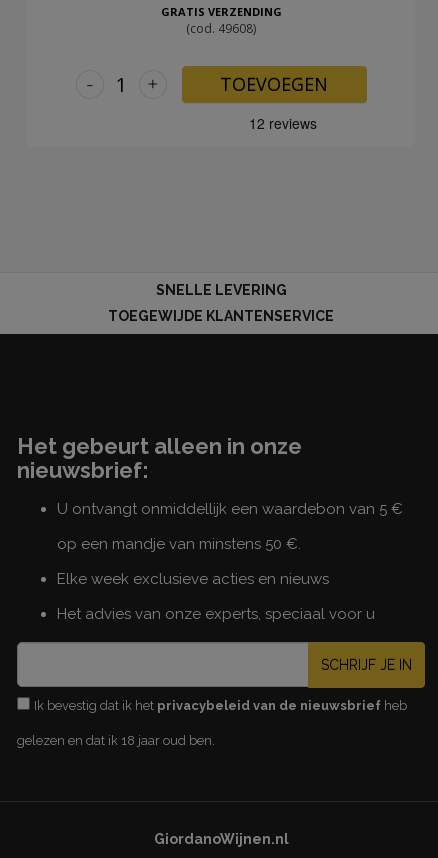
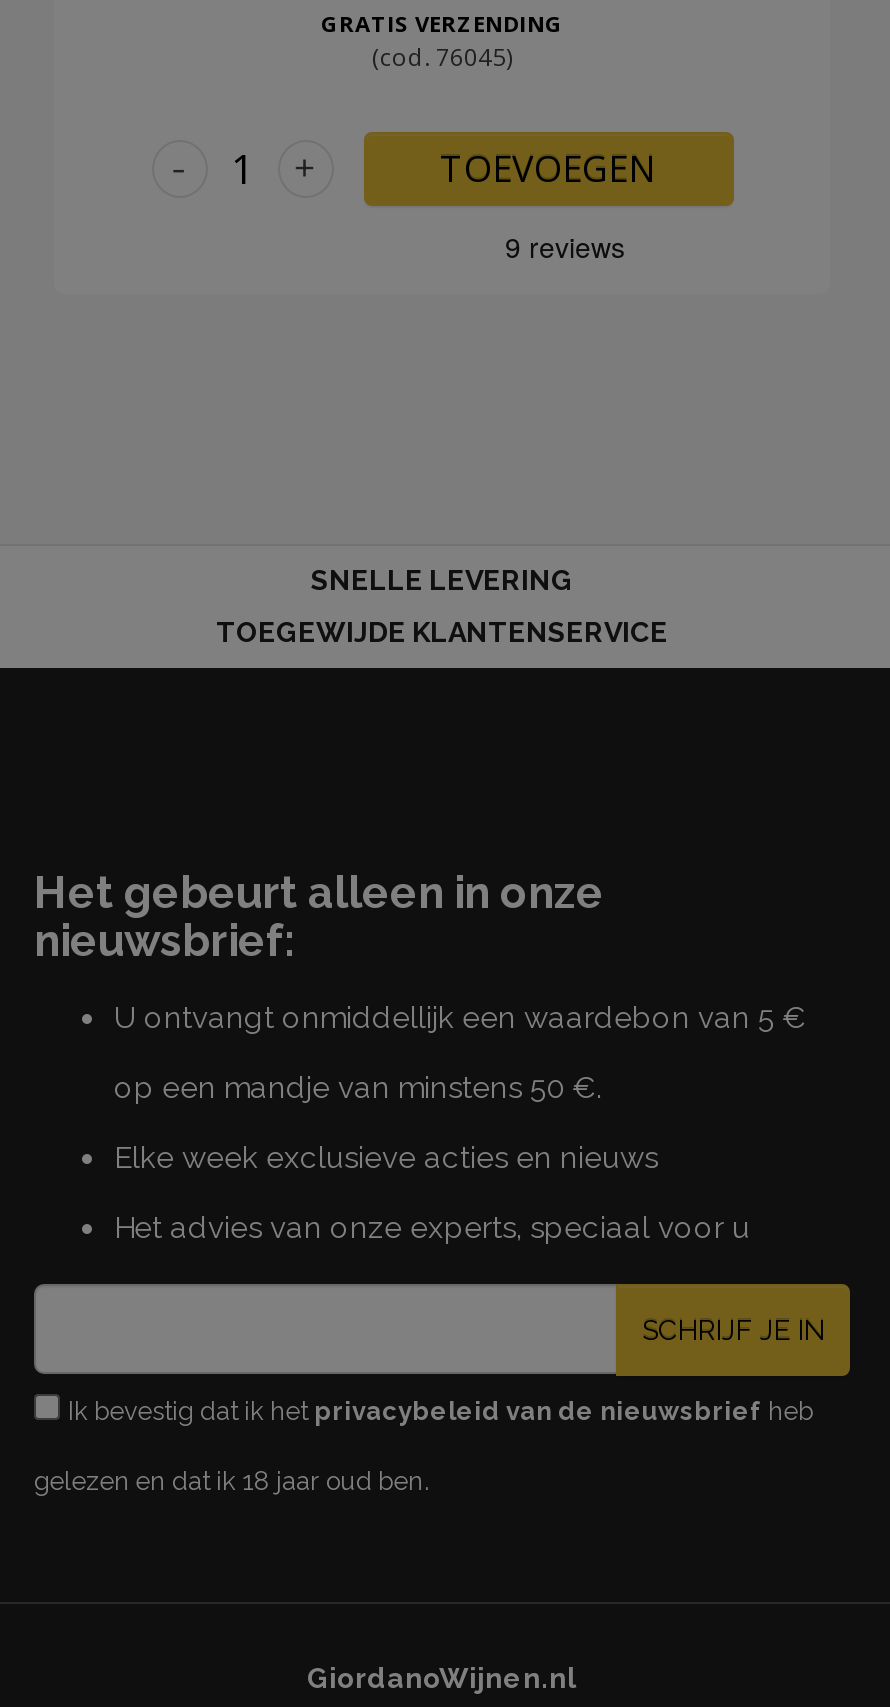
- (cod. 49608)
+ (cod. 76045)
